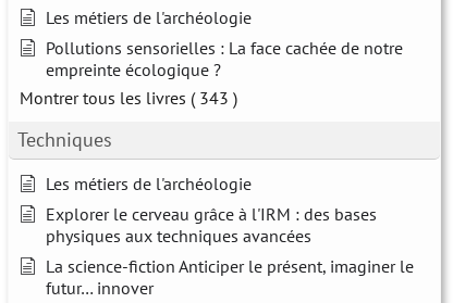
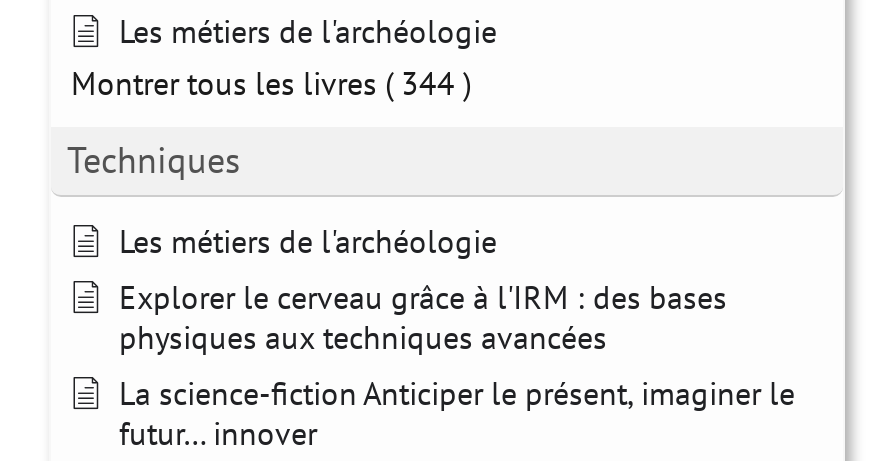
- Pollutions sensorielles : La face cachée de notre
- empreinte écologique ?
- Montrer tous les livres ( 343 )
+ Montrer tous les livres ( 344 )
